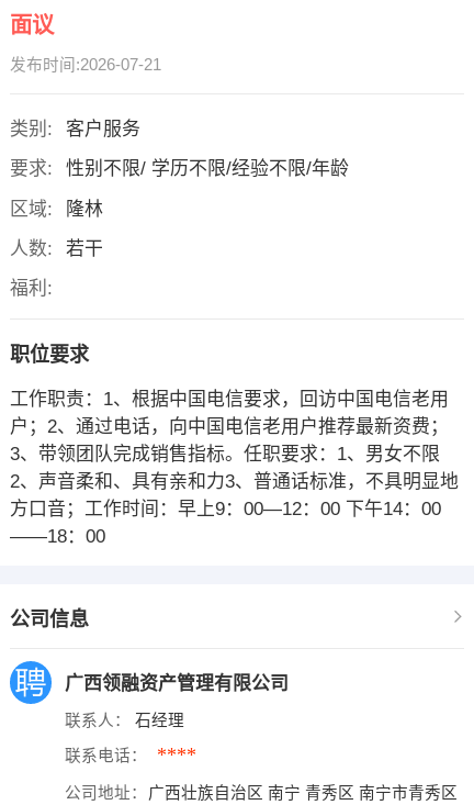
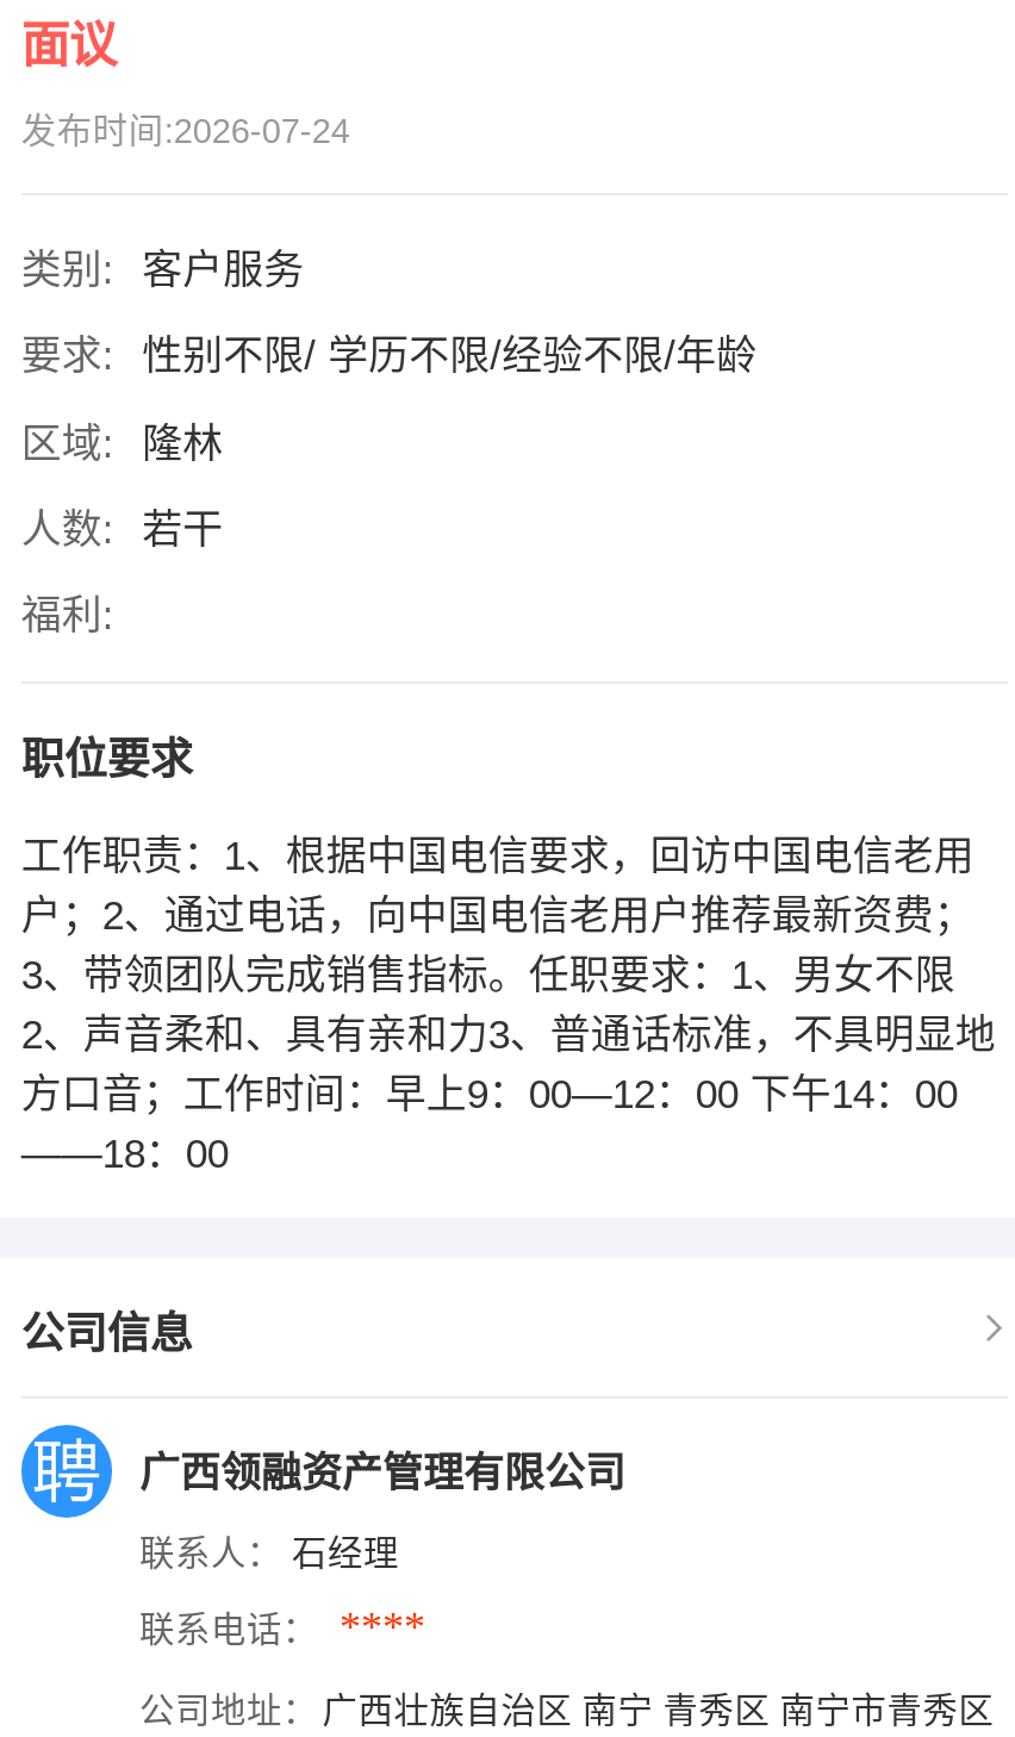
- 发布时间:2026-07-21
+ 发布时间:2026-07-24
